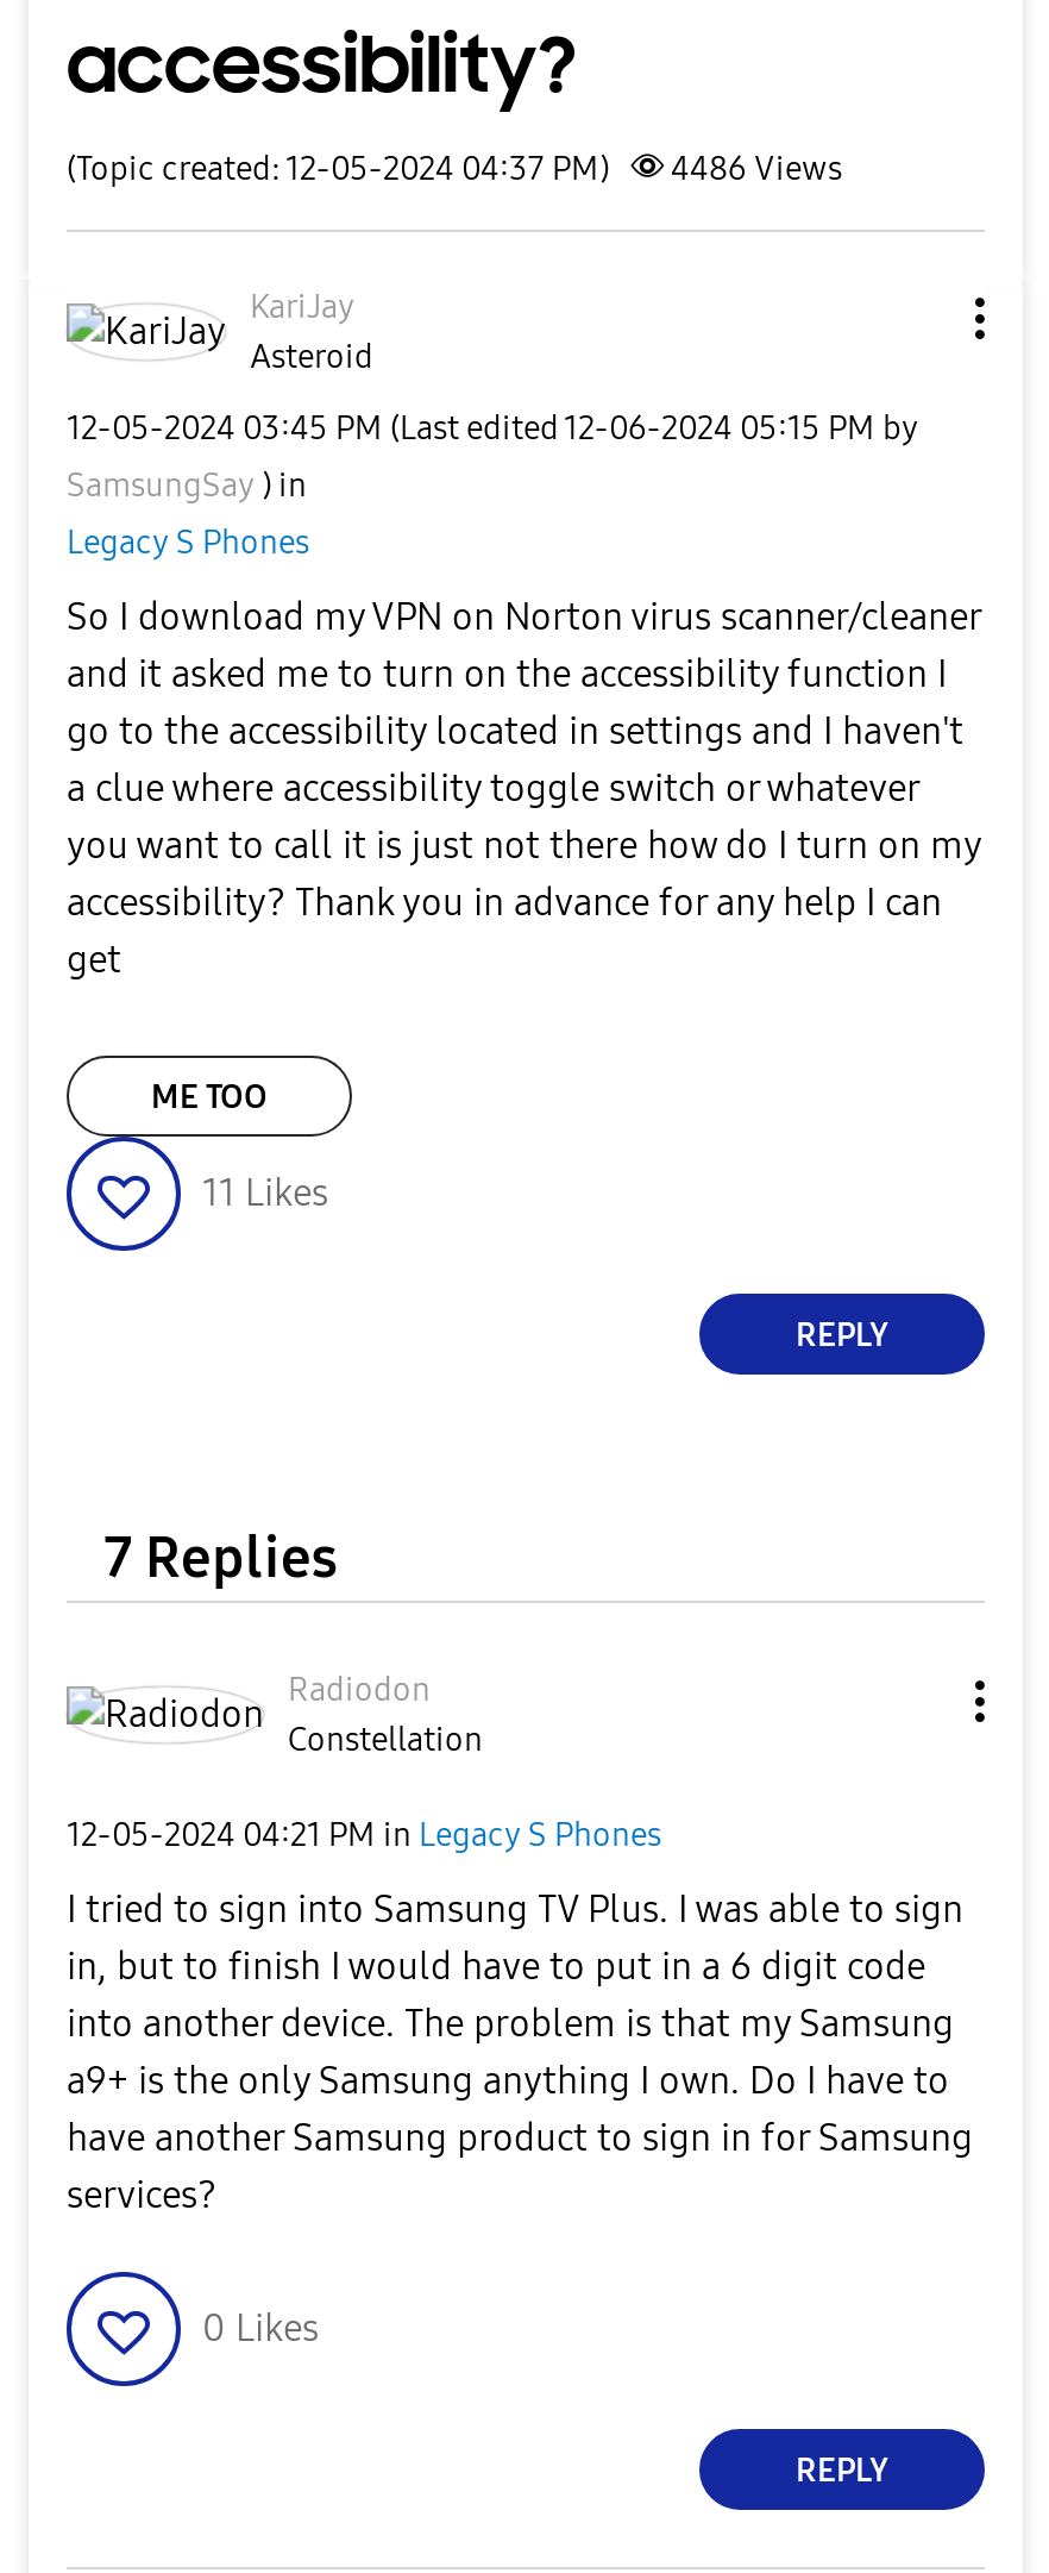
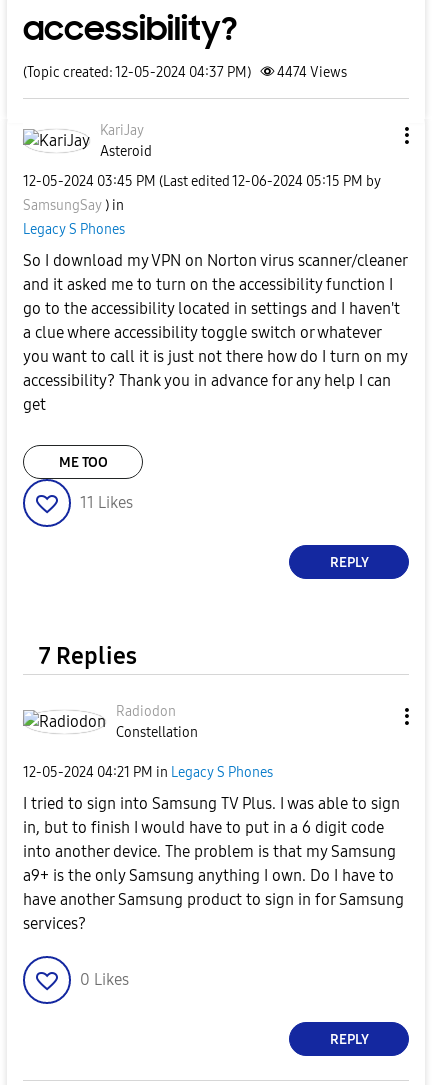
- (Topic created: 12-05-2024 04:37 PM) 4486 Views
+ (Topic created: 12-05-2024 04:37 PM) 4474 Views
